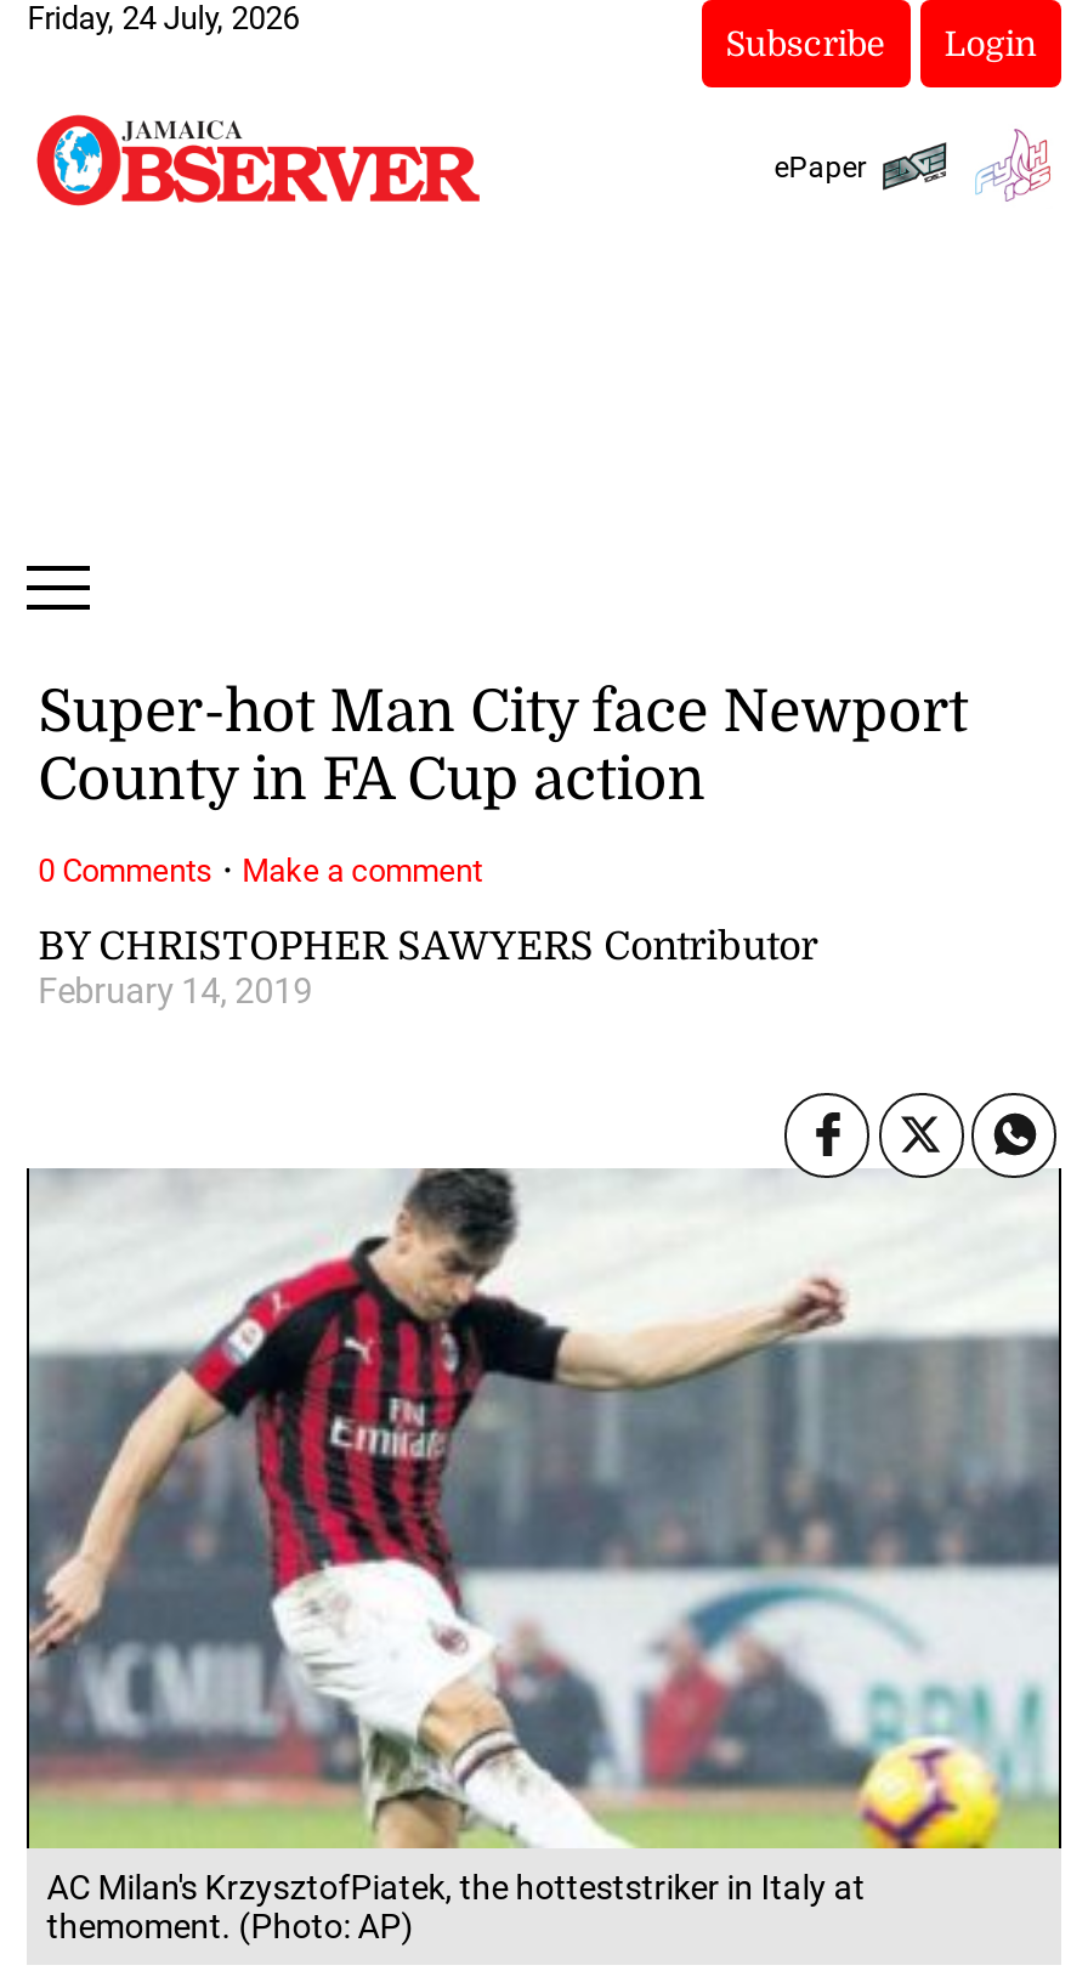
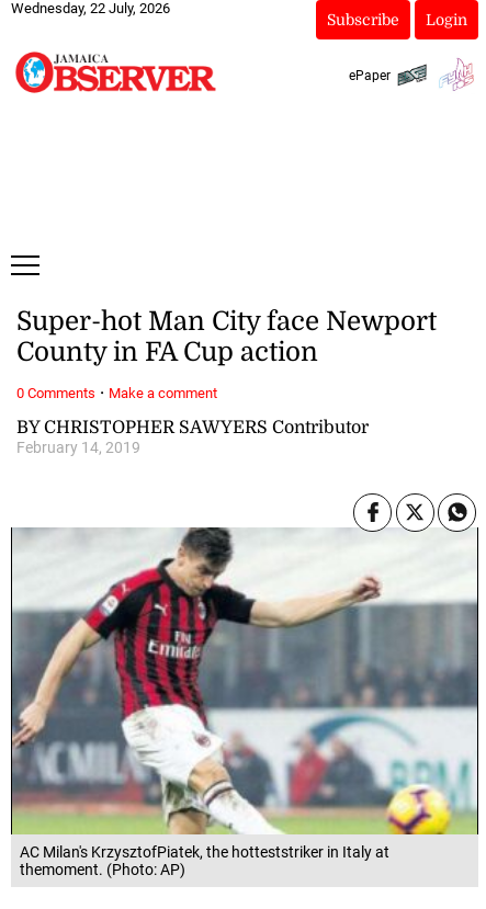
- Friday, 24 July, 2026
+ Wednesday, 22 July, 2026
